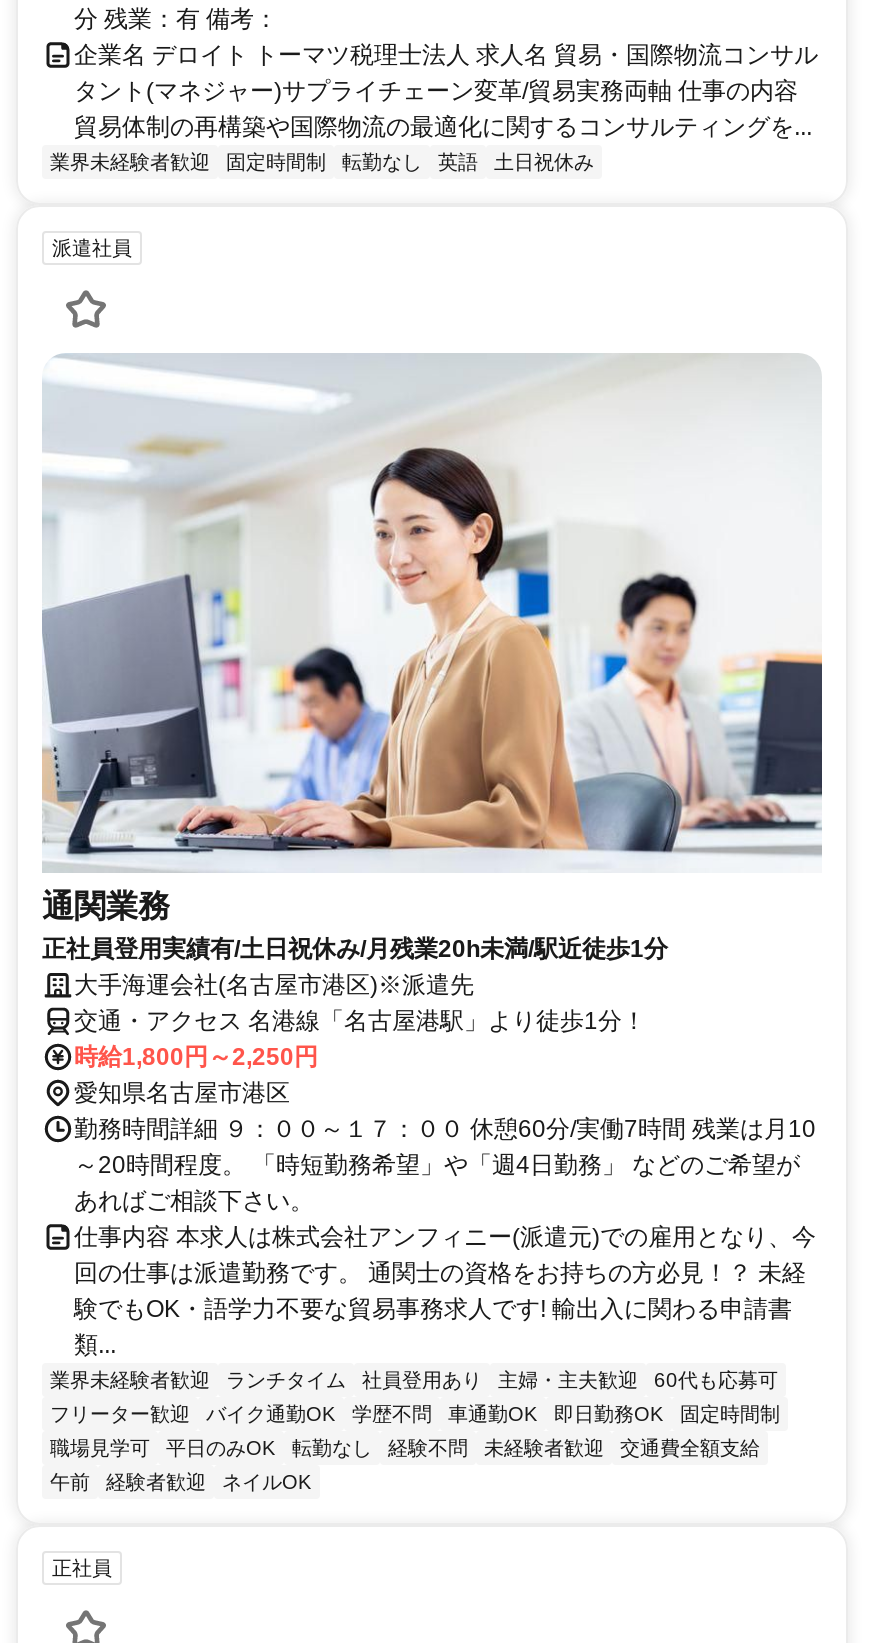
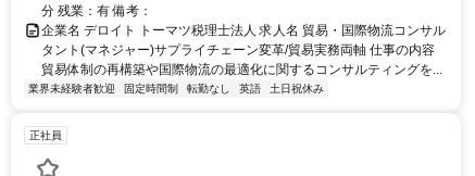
- 派遣社員

- [image]
- 通関業務
- 正社員登用実績有/土日祝休み/月残業20h未満/駅近徒歩1分
- 大手海運会社(名古屋市港区)※派遣先
- 交通・アクセス 名港線「名古屋港駅」より徒歩1分！
- 時給1,800円～2,250円
- 愛知県名古屋市港区
- 勤務時間詳細 ９：００～１７：００ 休憩60分/実働7時間 残業は月10
- ～20時間程度。 「時短勤務希望」や「週4日勤務」 などのご希望が
- あればご相談下さい。
- 仕事内容 本求人は株式会社アンフィニー(派遣元)での雇用となり、今
- 回の仕事は派遣勤務です。 通関士の資格をお持ちの方必見！？ 未経
- 験でもOK・語学力不要な貿易事務求人です! 輸出入に関わる申請書
- 類...
- 業界未経験者歓迎
- ランチタイム
- 社員登用あり
- 主婦・主夫歓迎
- 60代も応募可
- フリーター歓迎
- バイク通勤OK
- 学歴不問
- 車通勤OK
- 即日勤務OK
- 固定時間制
- 職場見学可
- 平日のみOK
- 転勤なし
- 経験不問
- 未経験者歓迎
- 交通費全額支給
- 午前
- 経験者歓迎
- ネイルOK
